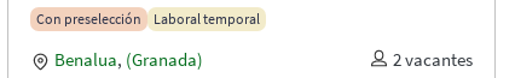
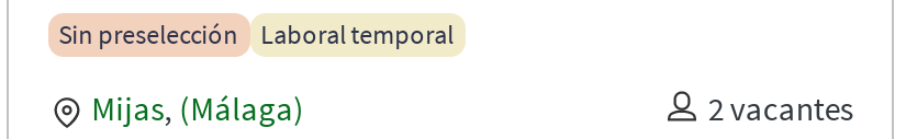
- Con preselección
+ Sin preselección

- Benalua, (Granada)
+ Mijas, (Málaga)
